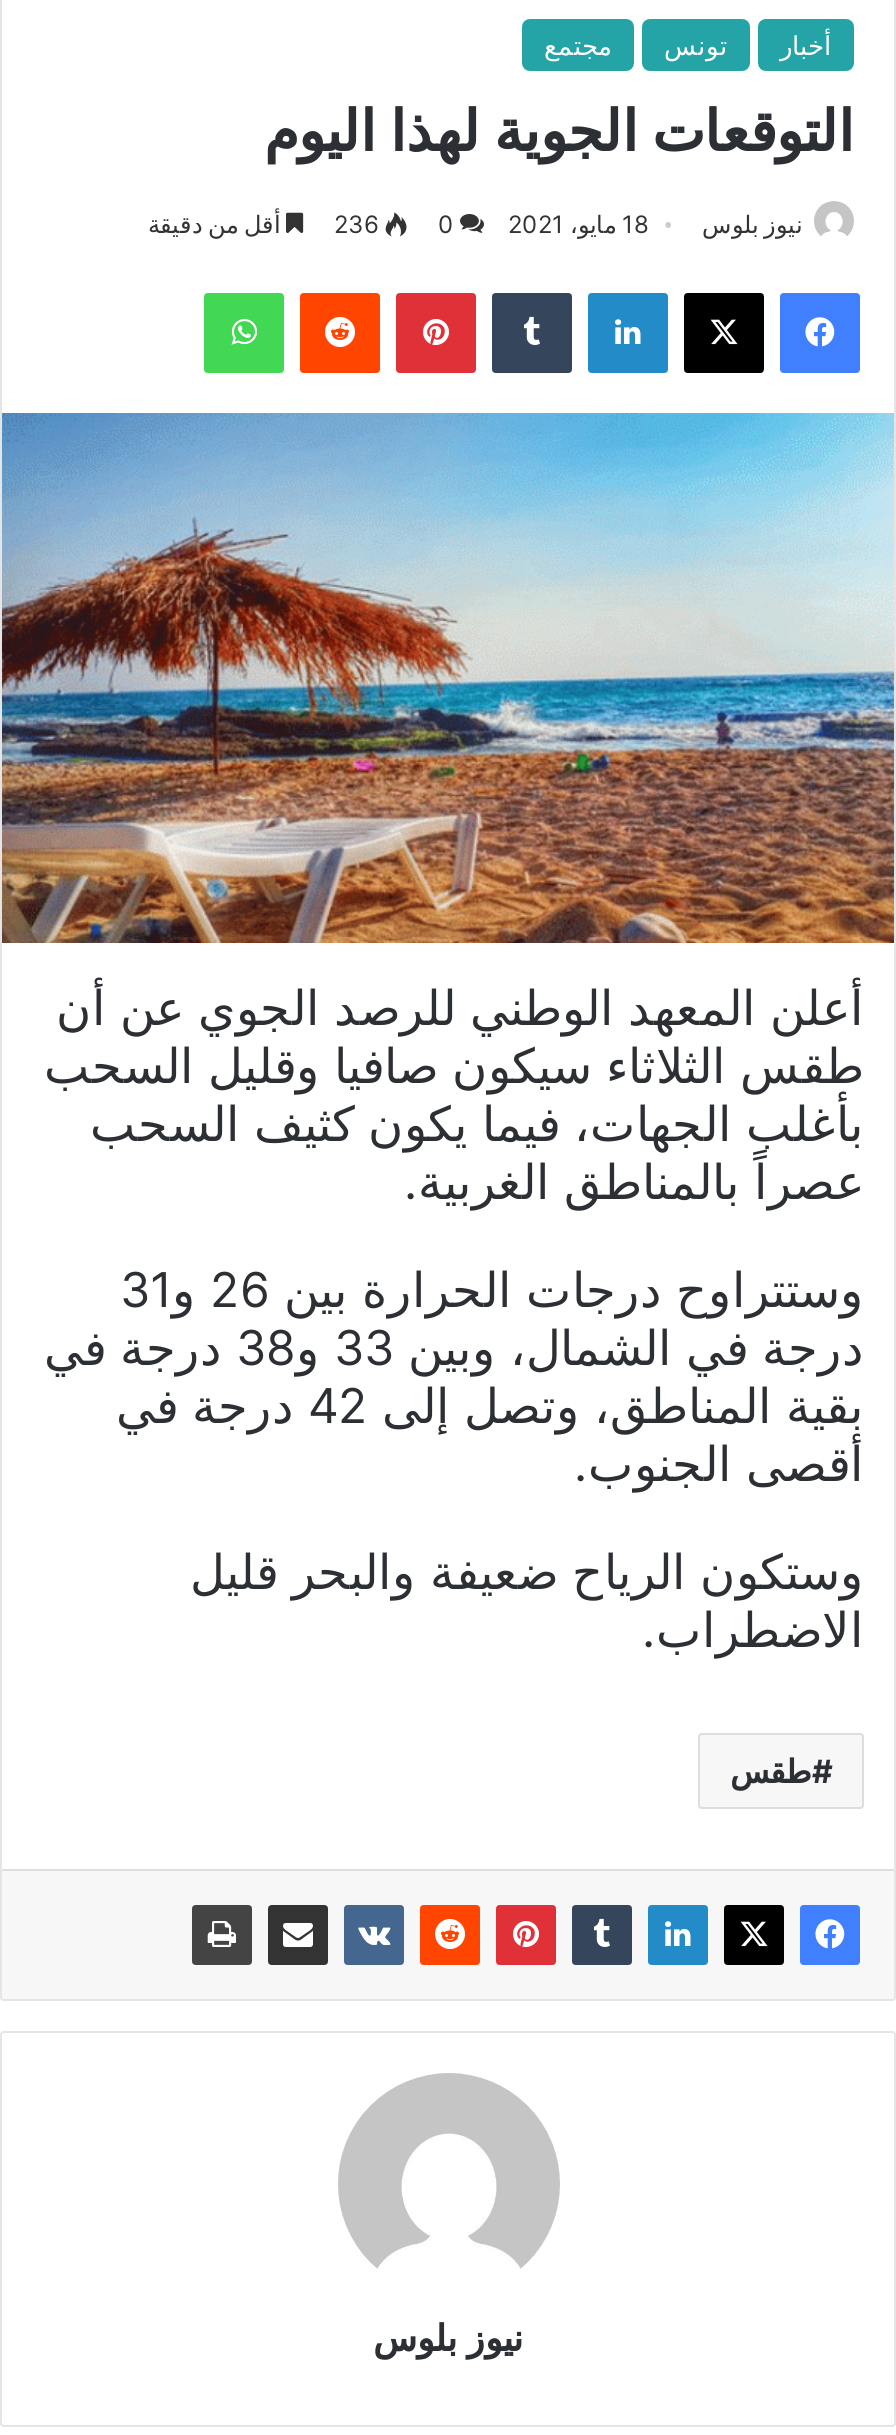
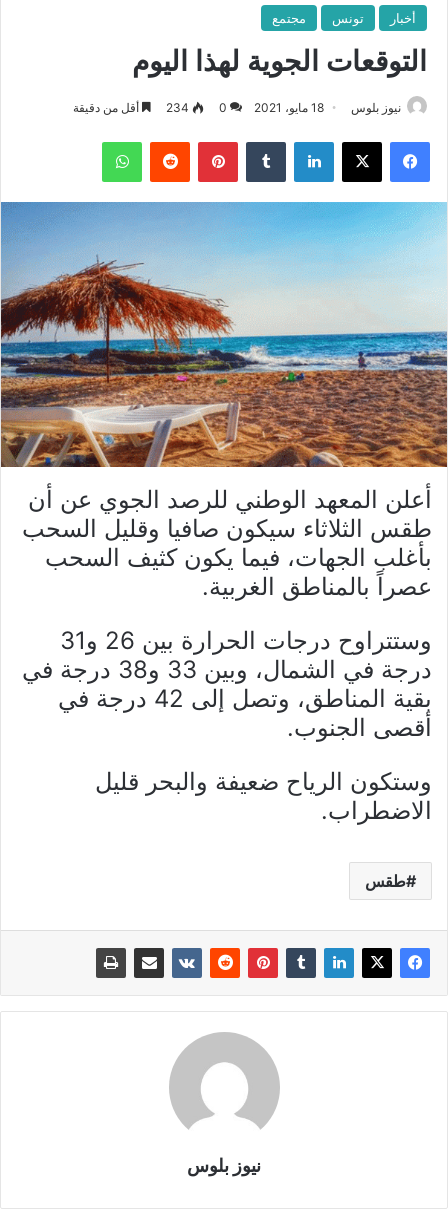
- 236
+ 234
